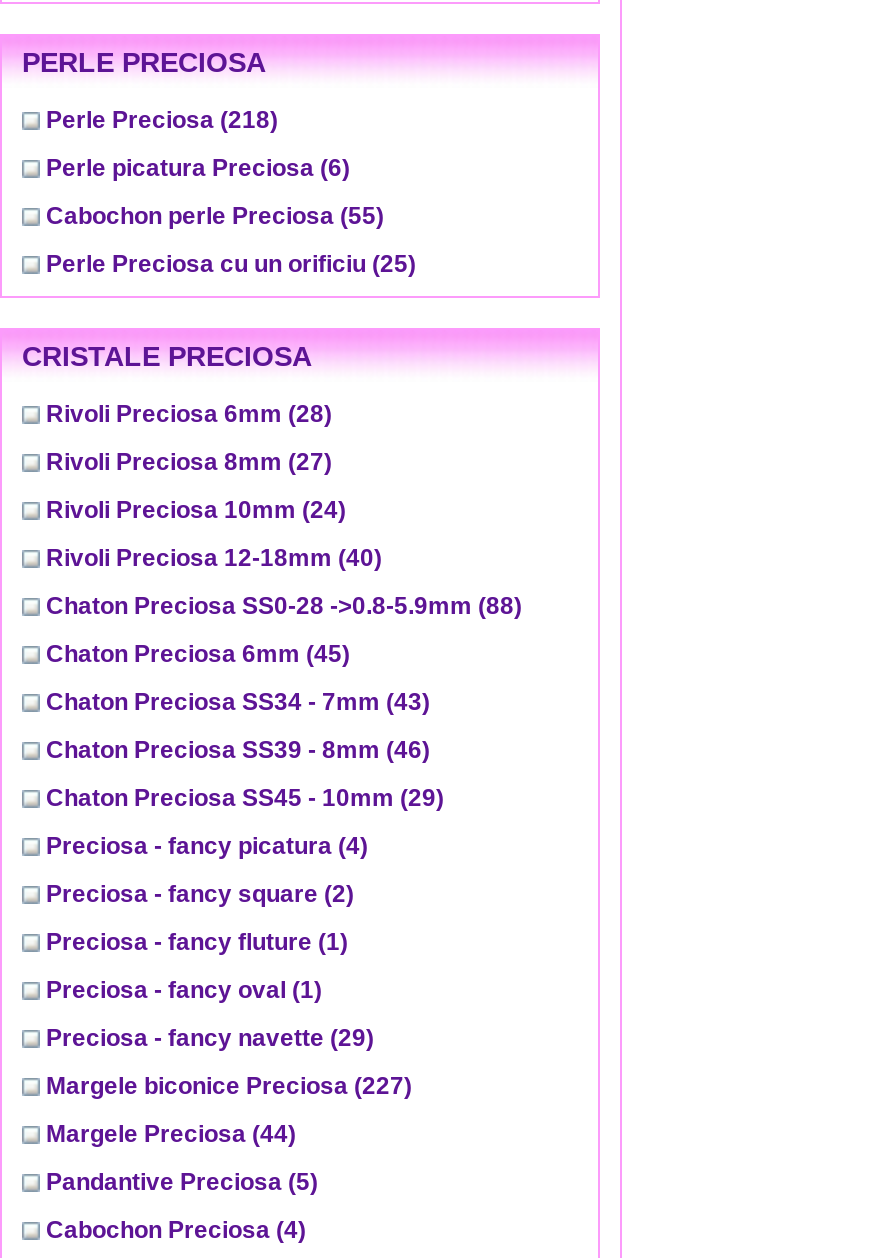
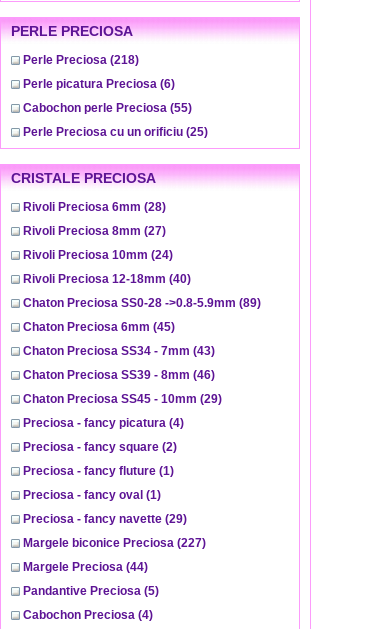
- Chaton Preciosa SS0-28 ->0.8-5.9mm (88)
+ Chaton Preciosa SS0-28 ->0.8-5.9mm (89)
